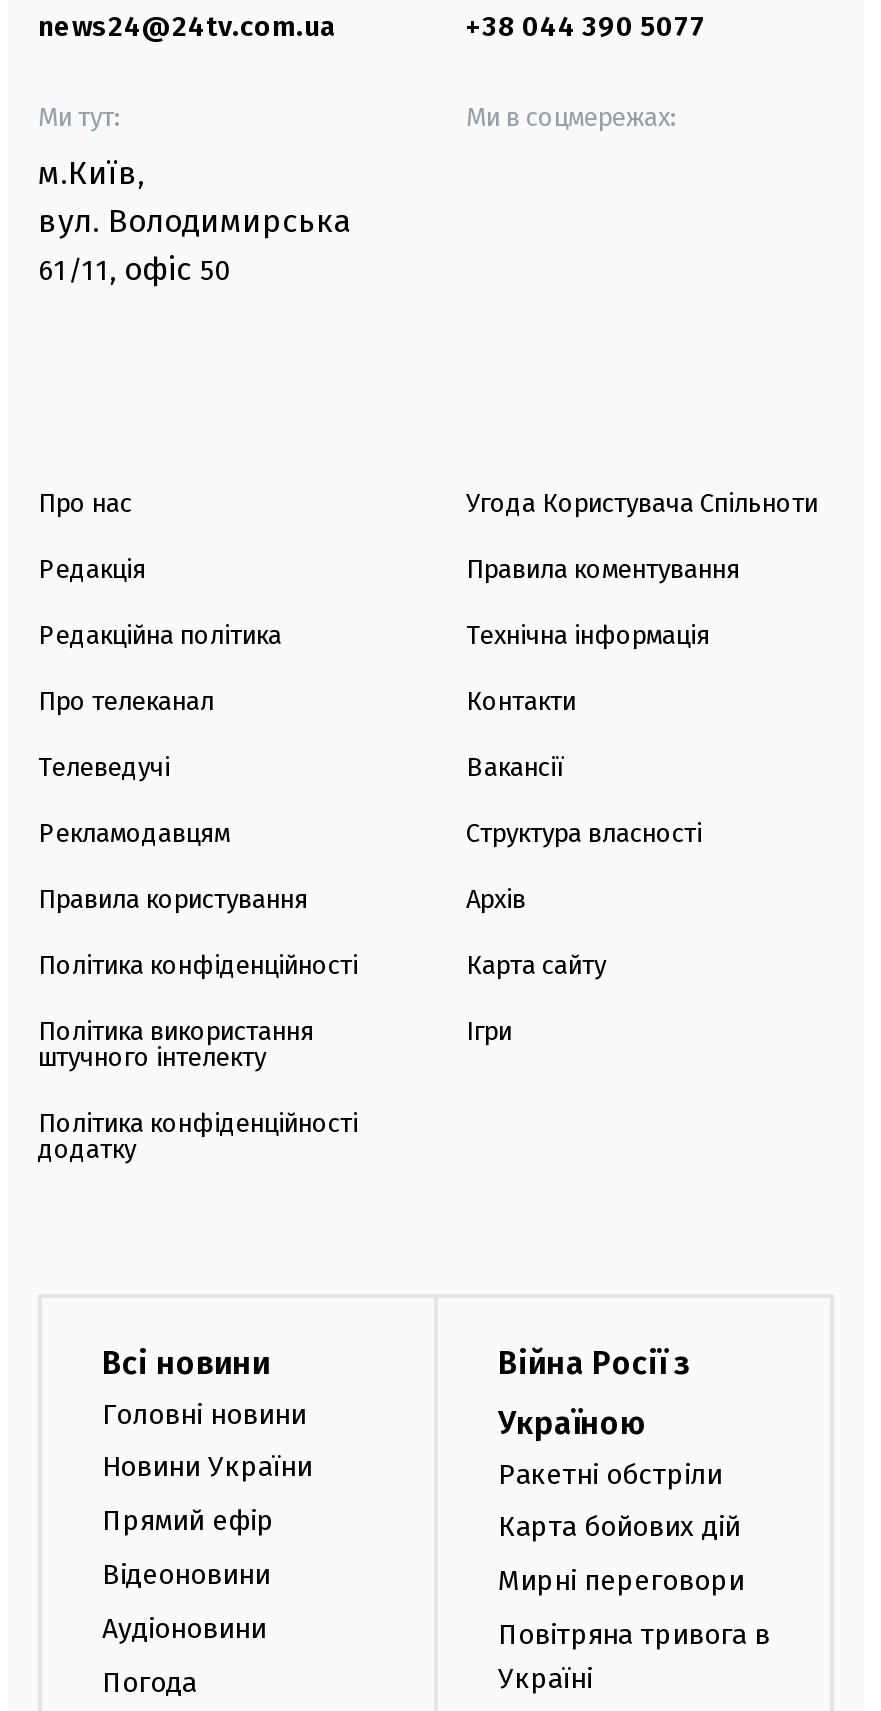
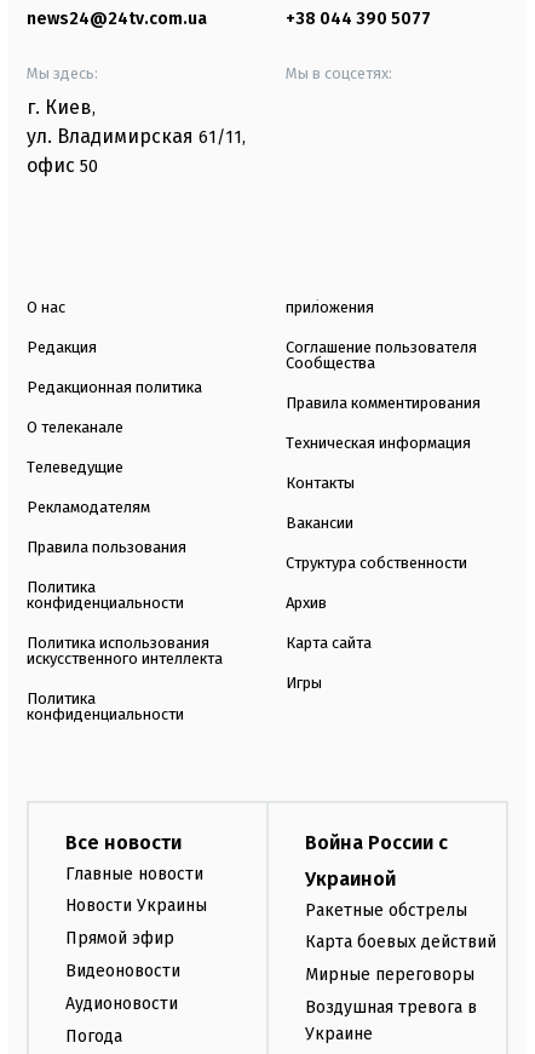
- Ми тут:
- м.Київ,
- вул. Володимирська
- 61/11, офіс 50
+ Мы здесь:
+ г. Киев,
+ ул. Владимирская 61/11,
+ офис 50

- Ми в соцмережах:
+ Мы в соцсетях:

- Про нас
- Редакція
- Редакційна політика
- Про телеканал
- Телеведучі
- Рекламодавцям
- Правила користування
- Політика конфіденційності
- Політика використання
- штучного інтелекту
- Політика конфіденційності
- додатку
+ О нас
+ Редакция
+ Редакционная политика
+ О телеканале
+ Телеведущие
+ Рекламодателям
+ Правила пользования
+ Политика
+ конфиденциальности
+ Политика использования
+ искусственного интеллекта
+ Политика
+ конфиденциальности

- Угода Користувача Спільноти
- Правила коментування
- Технічна інформація
- Контакти
- Вакансії
- Структура власності
- Архів
- Карта сайту
- Ігри
+ приложения
+ Соглашение пользователя
+ Сообщества
+ Правила комментирования
+ Техническая информация
+ Контакты
+ Вакансии
+ Структура собственности
+ Архив
+ Карта сайта
+ Игры

- Всі новини
- Головні новини
- Новини України
- Прямий ефір
- Відеоновини
- Аудіоновини
+ Все новости
+ Главные новости
+ Новости Украины
+ Прямой эфир
+ Видеоновости
+ Аудионовости

- Війна Росії з
+ Война России с

- Україною
- Ракетні обстріли
+ Украиной
+ Ракетные обстрелы

- Карта бойових дій
+ Карта боевых действий

- Мирні переговори
+ Мирные переговоры

- Повітряна тривога в
- Україні
+ Воздушная тревога в
+ Украине
